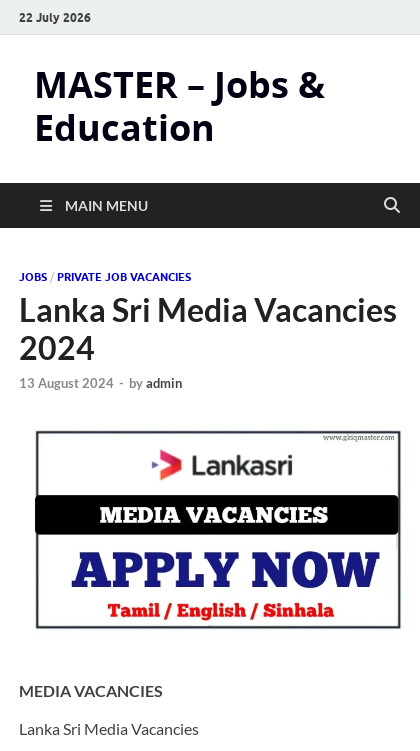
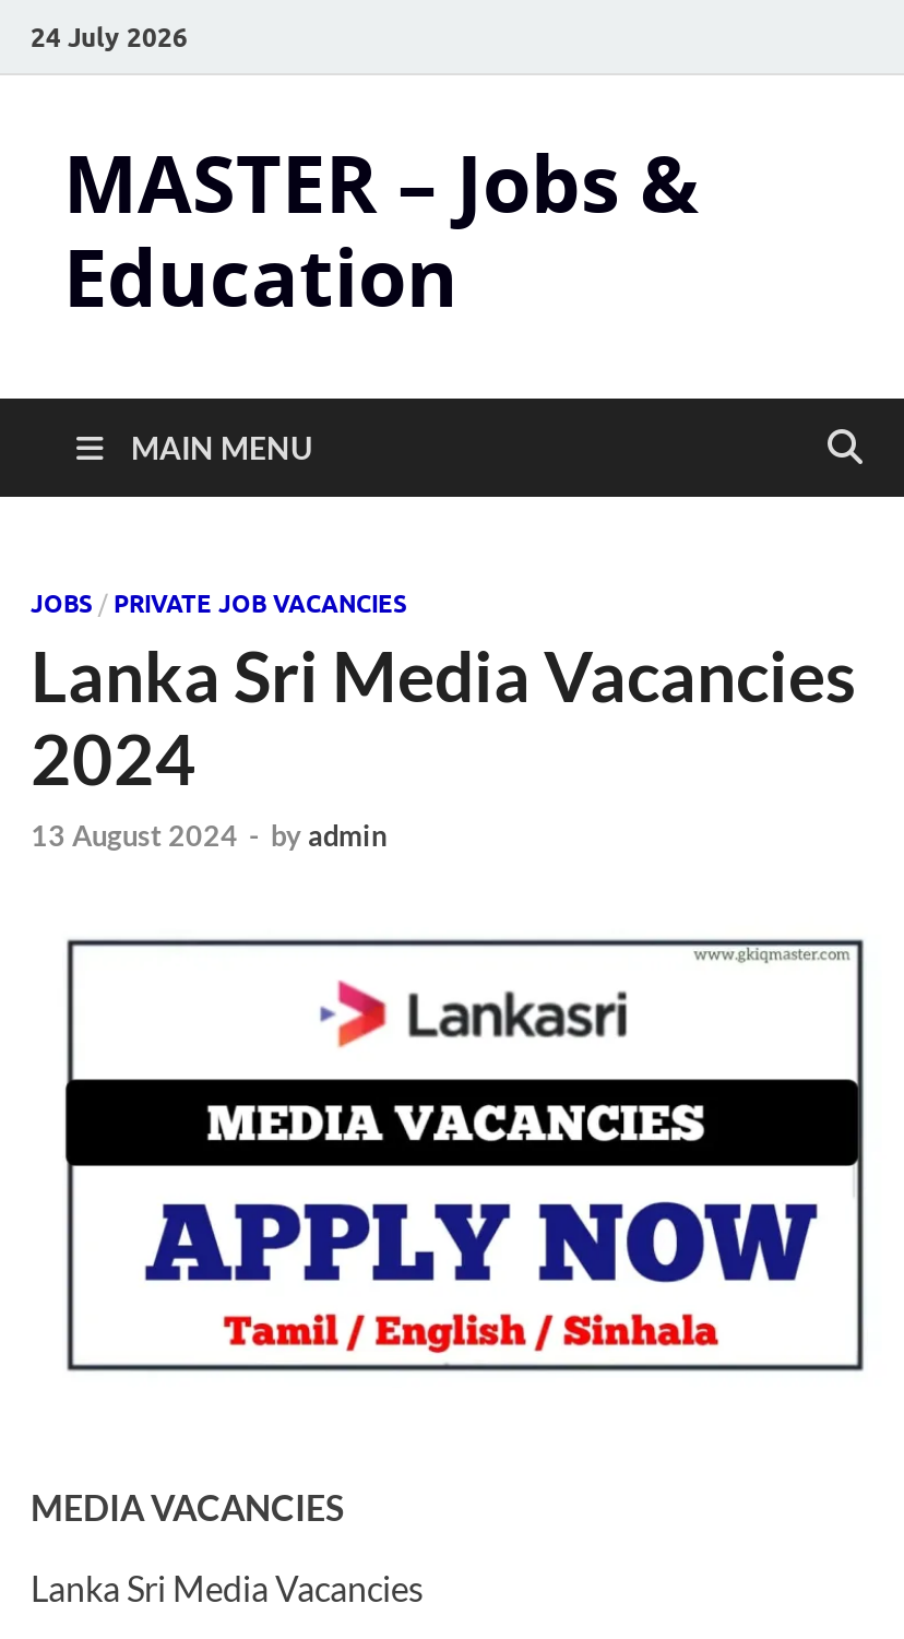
- 22 July 2026
+ 24 July 2026
